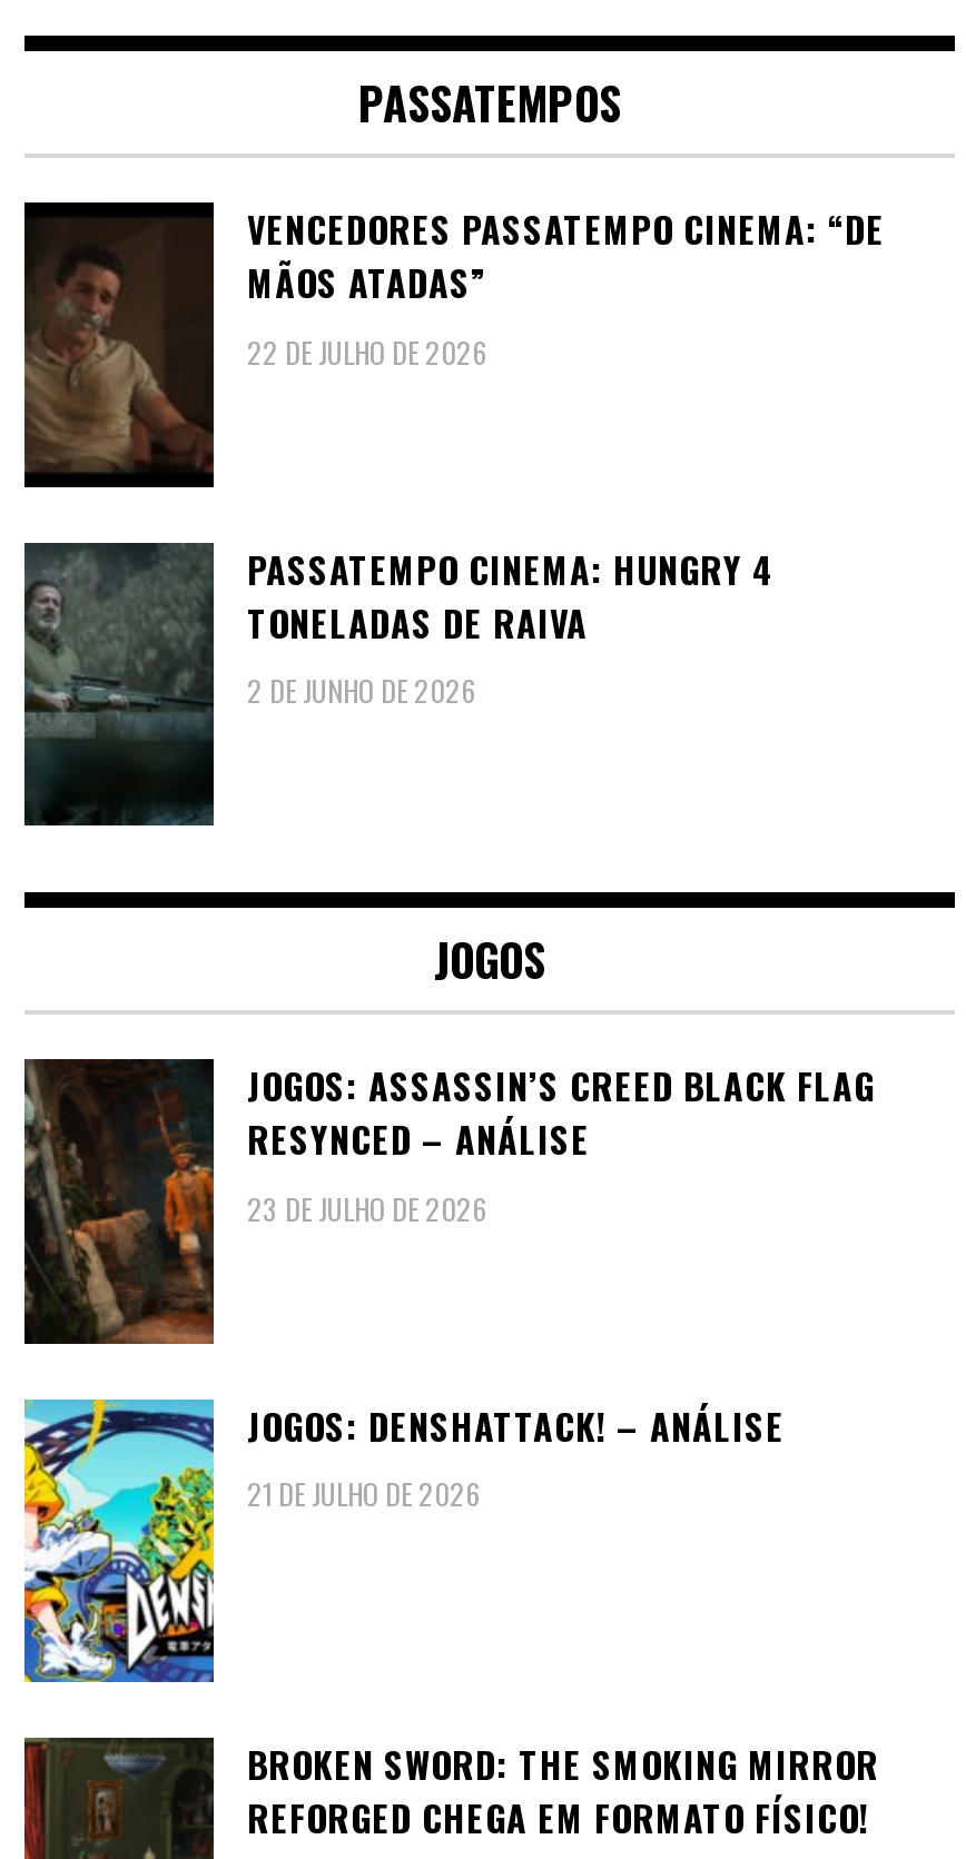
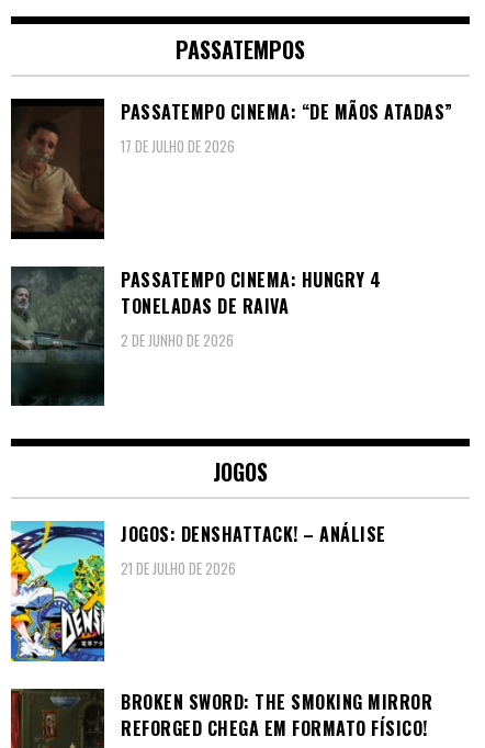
- VENCEDORES PASSATEMPO CINEMA: “DE
- MÃOS ATADAS”
- 22 DE JULHO DE 2026
+ PASSATEMPO CINEMA: “DE MÃOS ATADAS”
+ 17 DE JULHO DE 2026

- [image]
- JOGOS: ASSASSIN’S CREED BLACK FLAG
- RESYNCED – ANÁLISE
- 23 DE JULHO DE 2026
